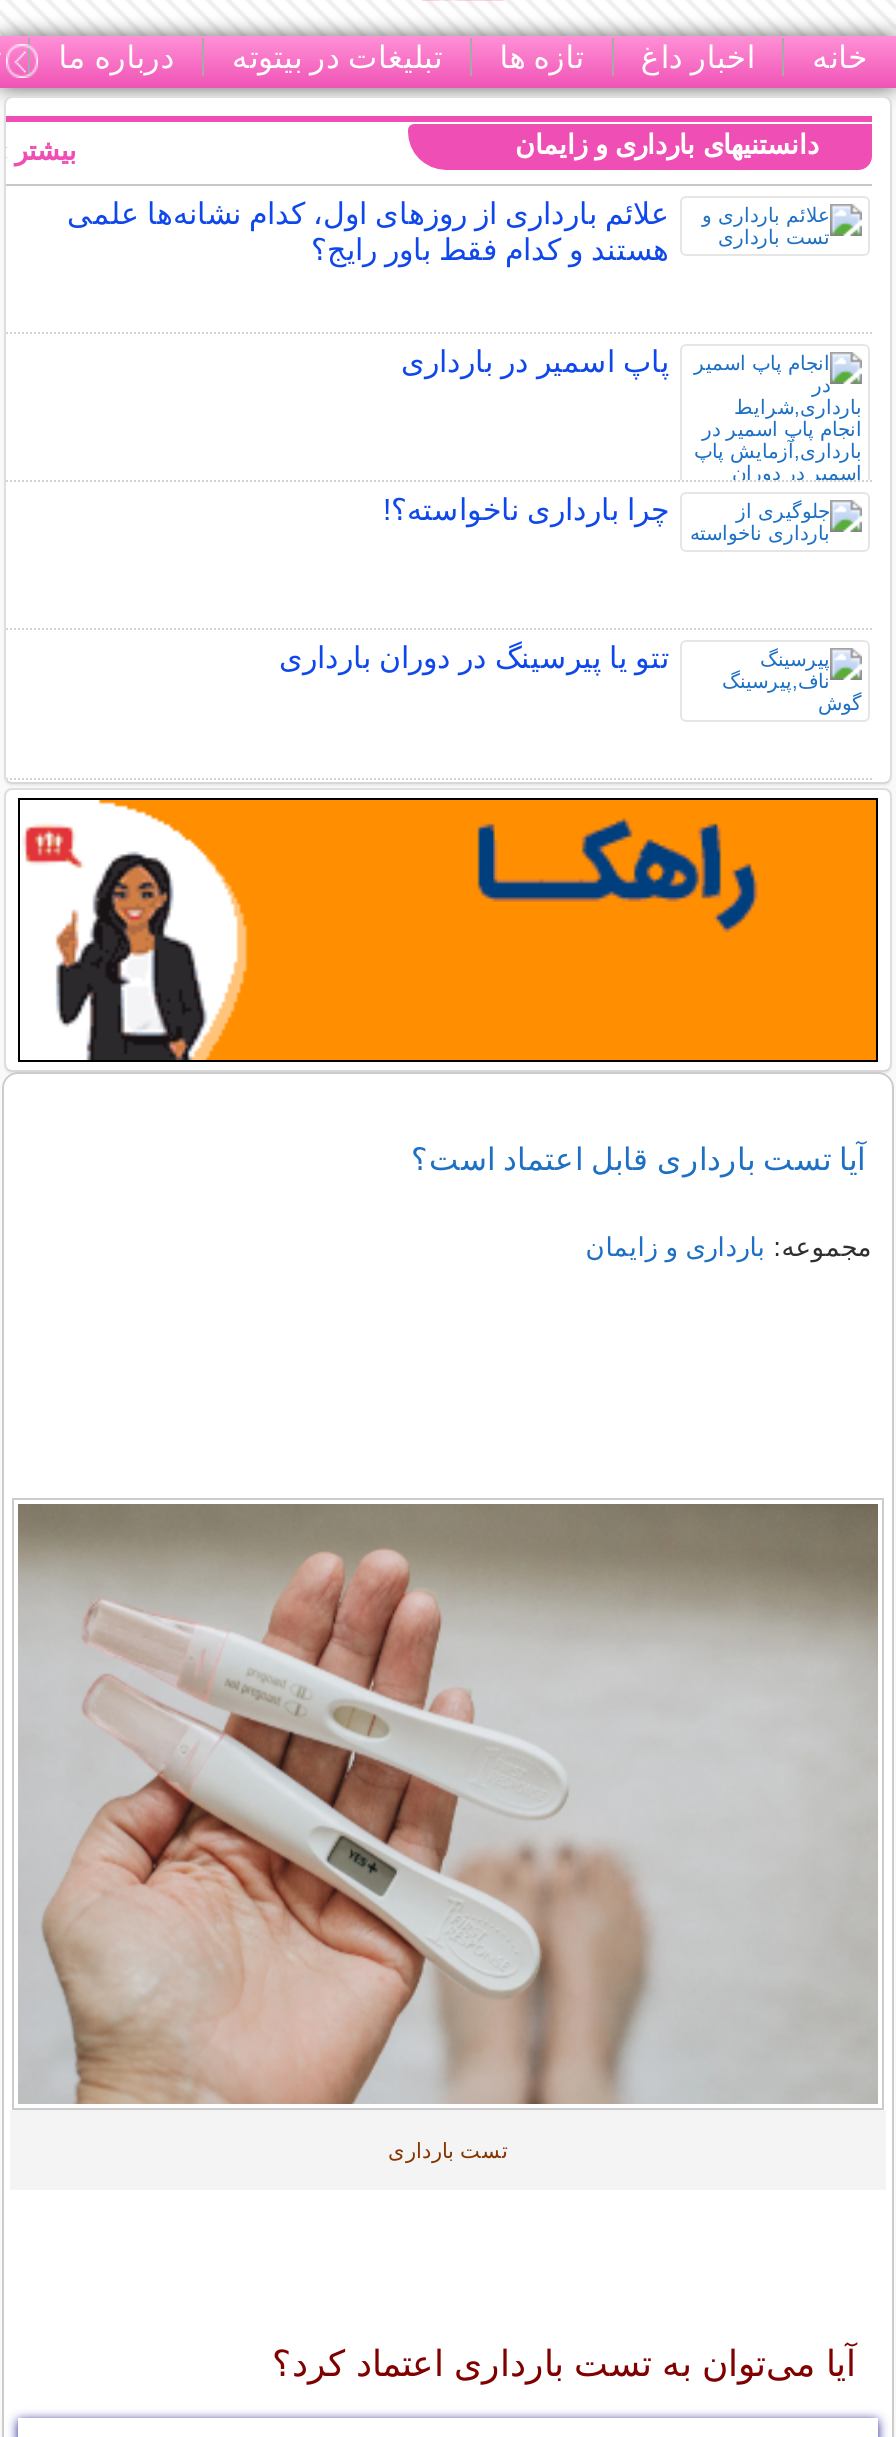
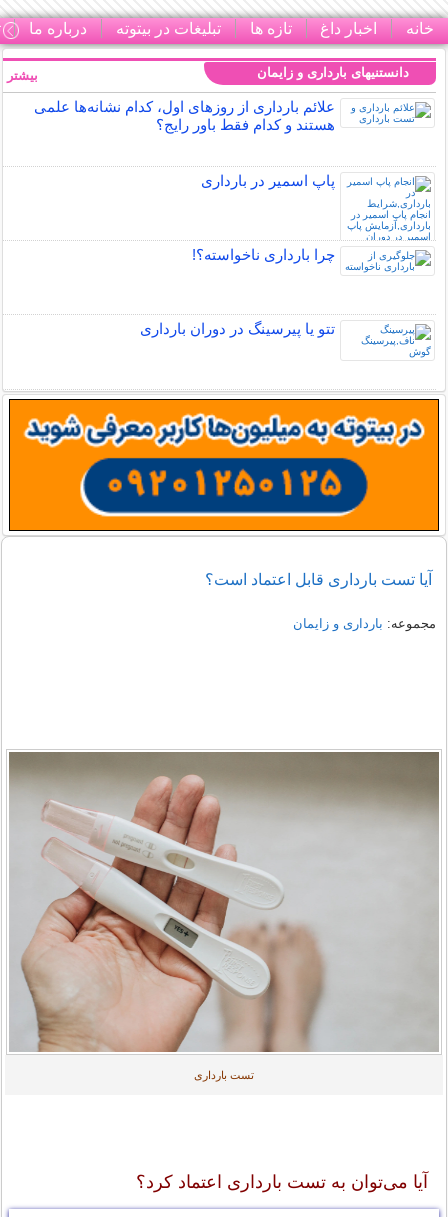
- [image]
+ [image]
